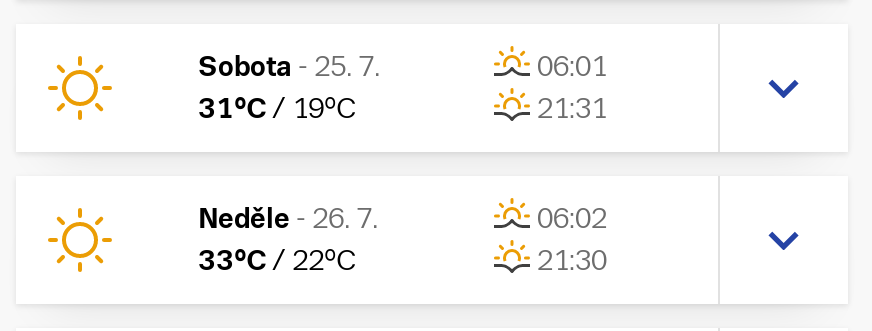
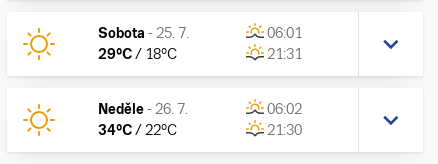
- 31°C / 19°C
+ 29°C / 18°C

- 33°C / 22°C
+ 34°C / 22°C
